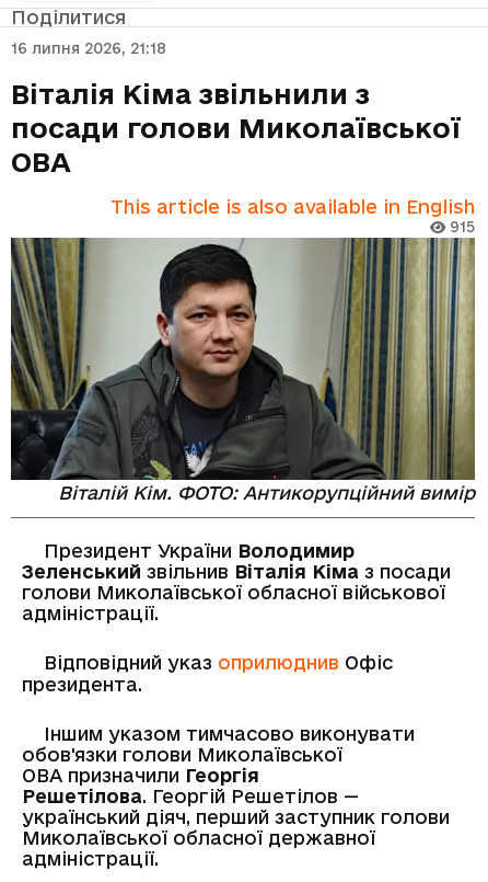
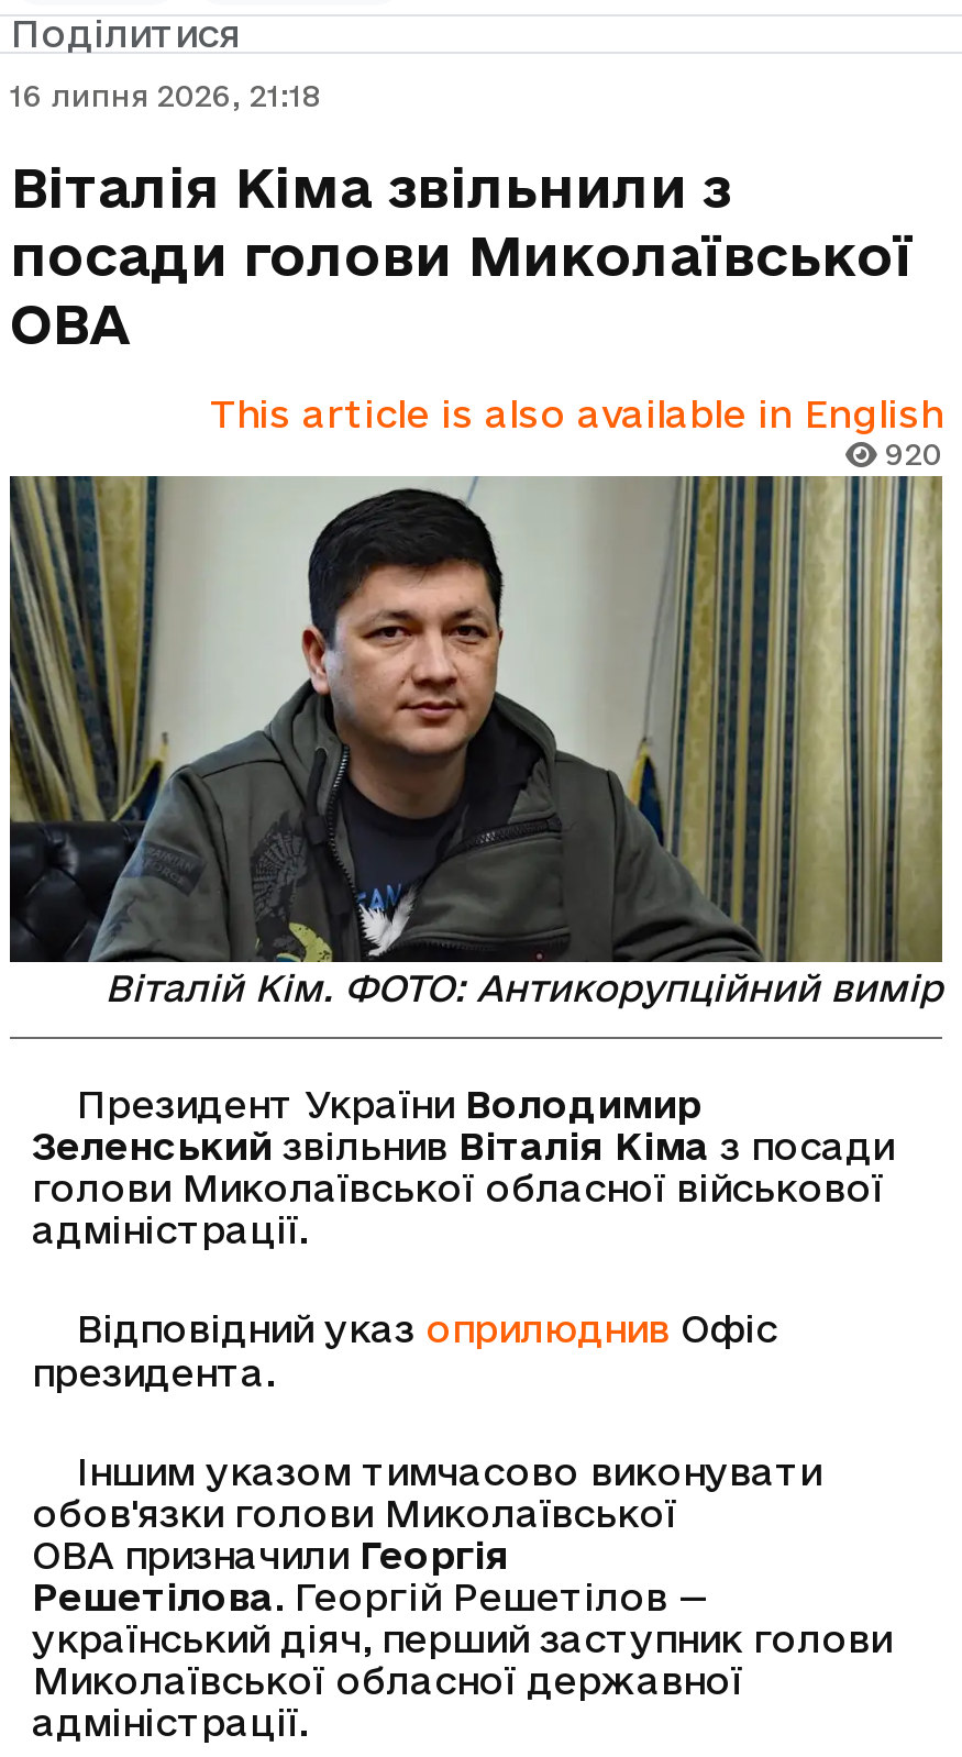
- 915
+ 920
